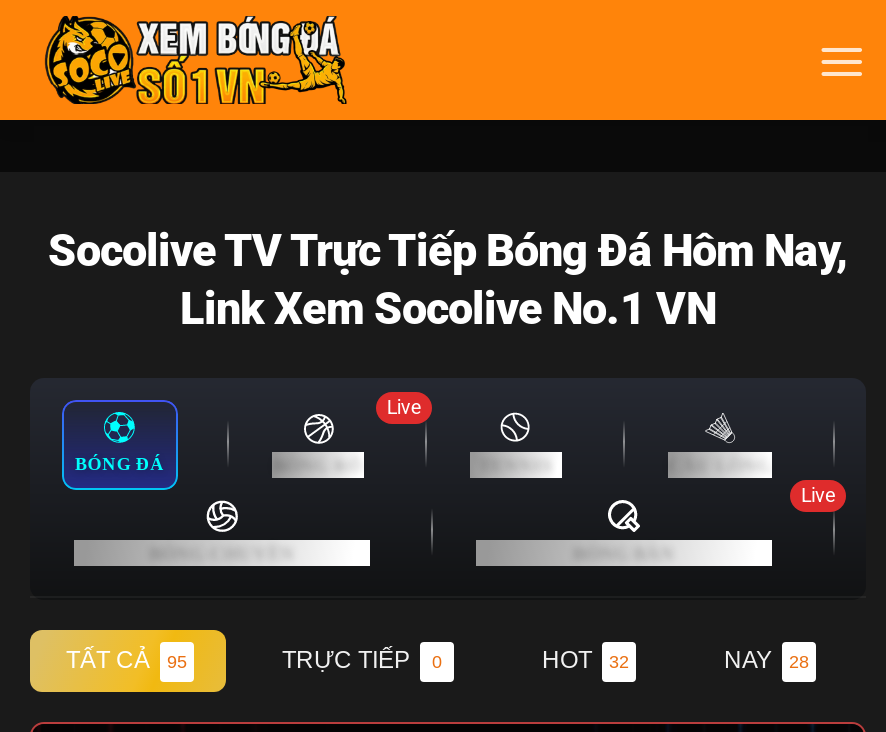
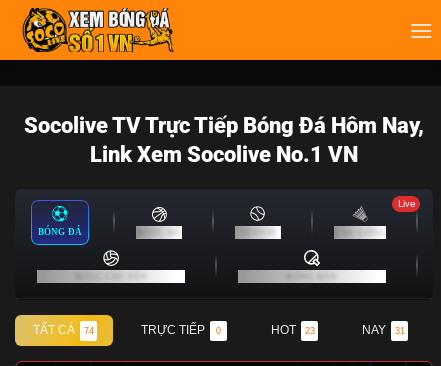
+ Live

- Live

- Live
